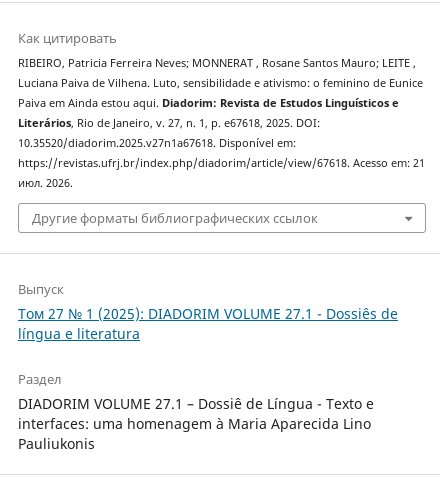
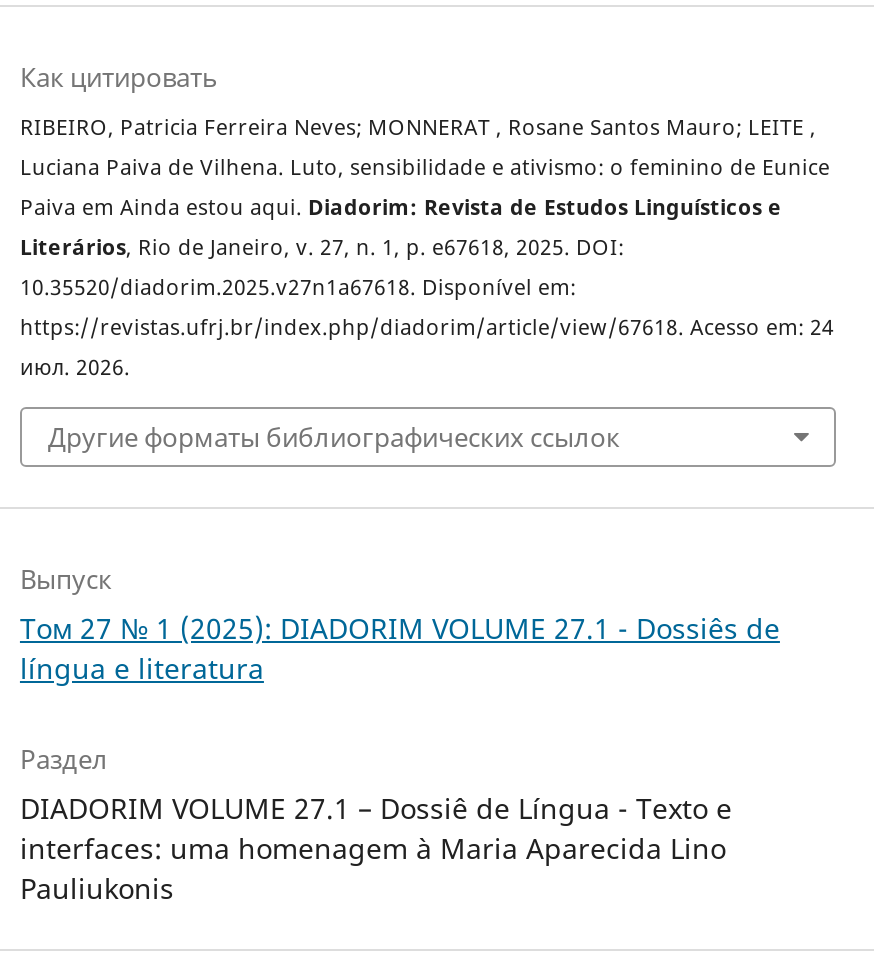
- https://revistas.ufrj.br/index.php/diadorim/article/view/67618. Acesso em: 21
+ https://revistas.ufrj.br/index.php/diadorim/article/view/67618. Acesso em: 24
